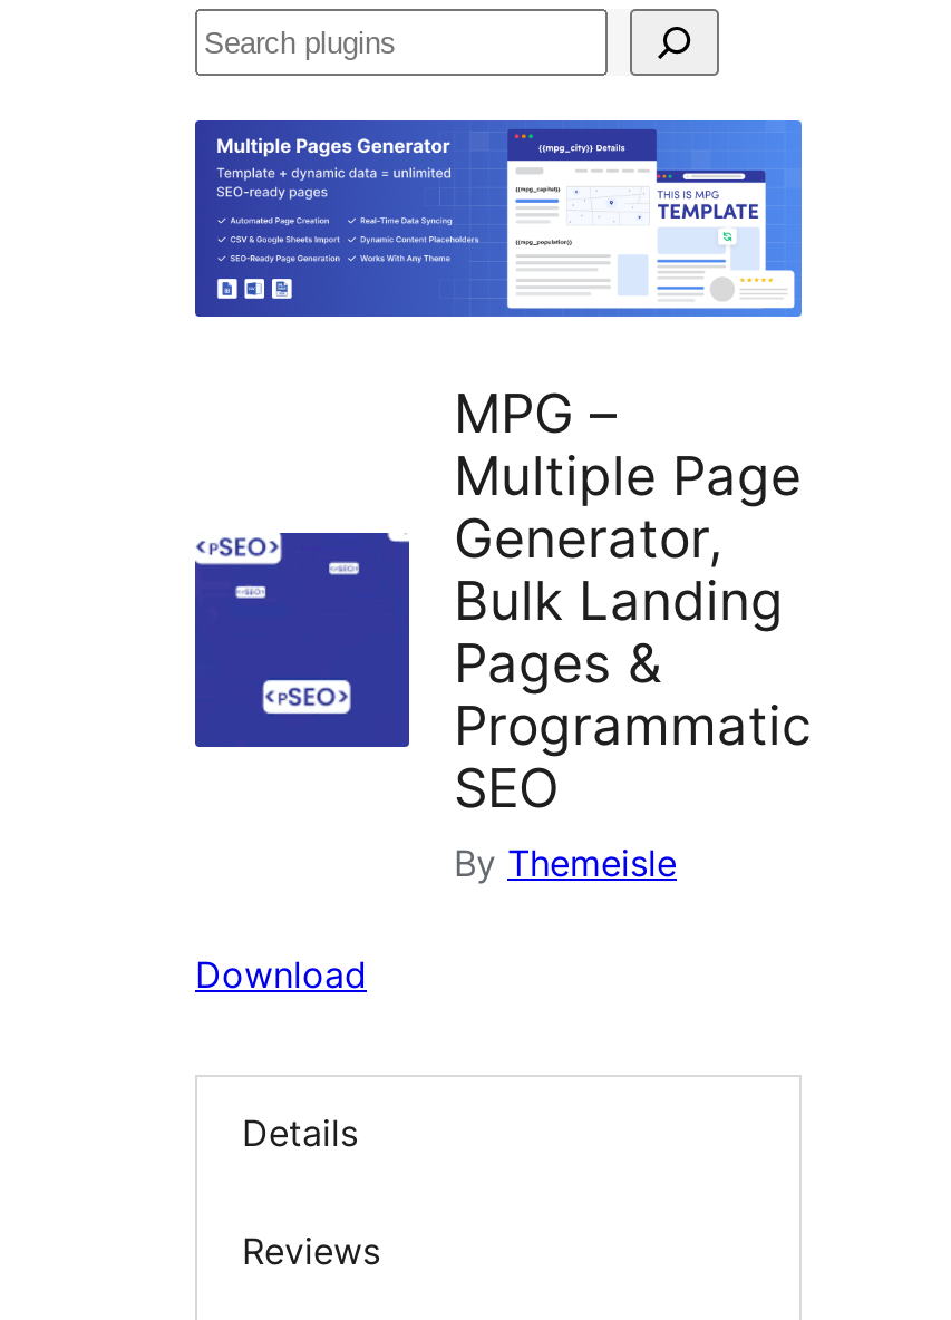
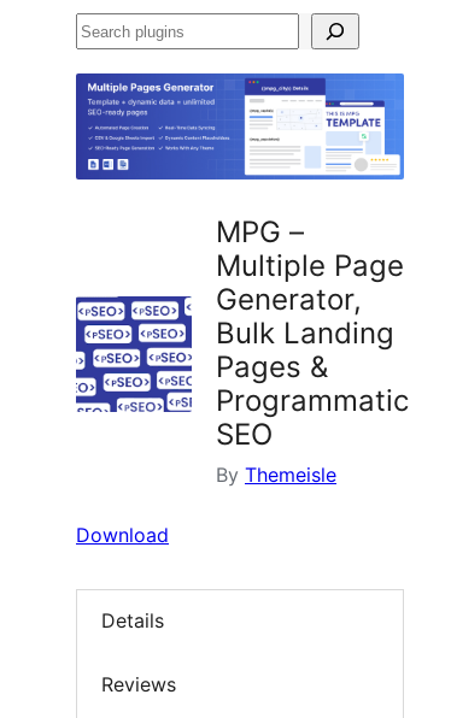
- [image]
+ [image]
